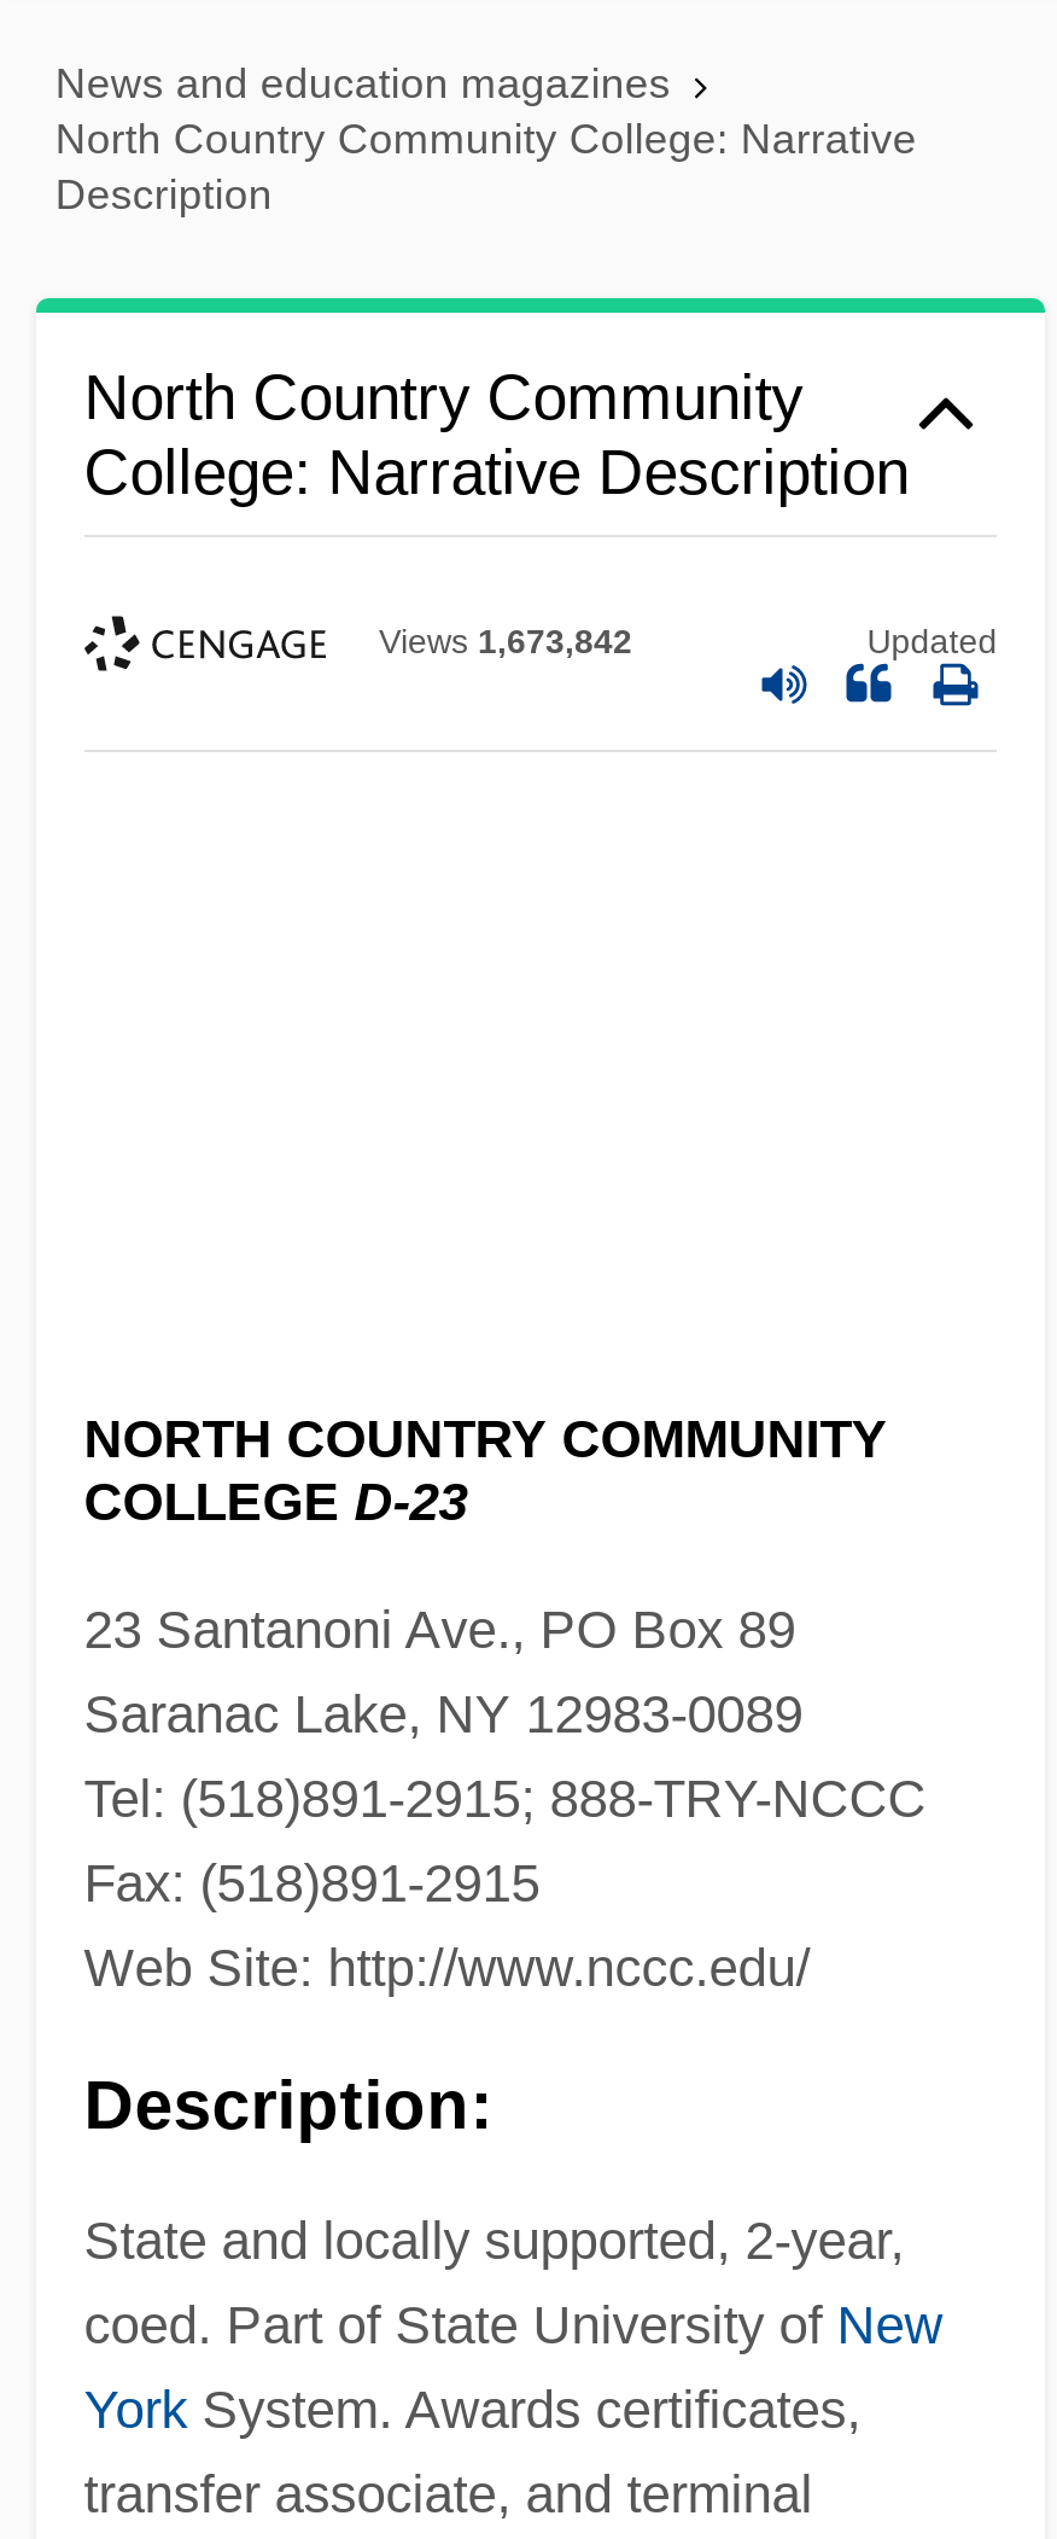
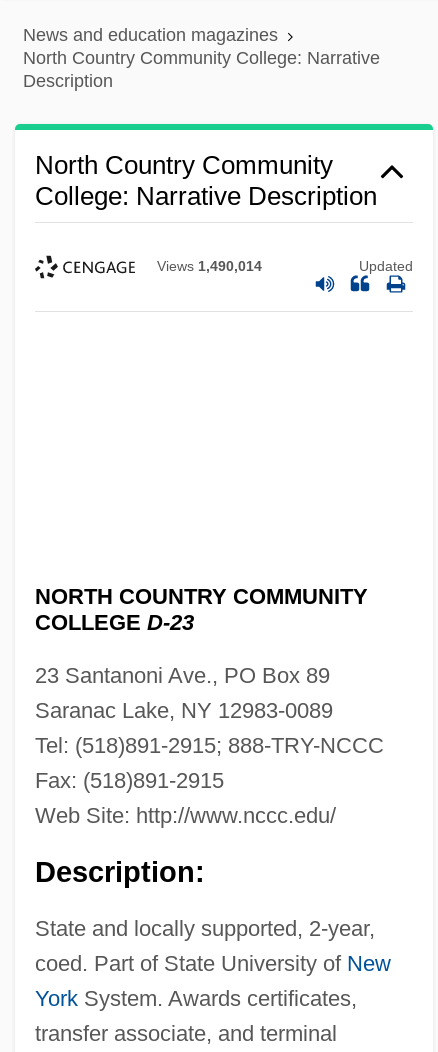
- Views 1,673,842
+ Views 1,490,014
